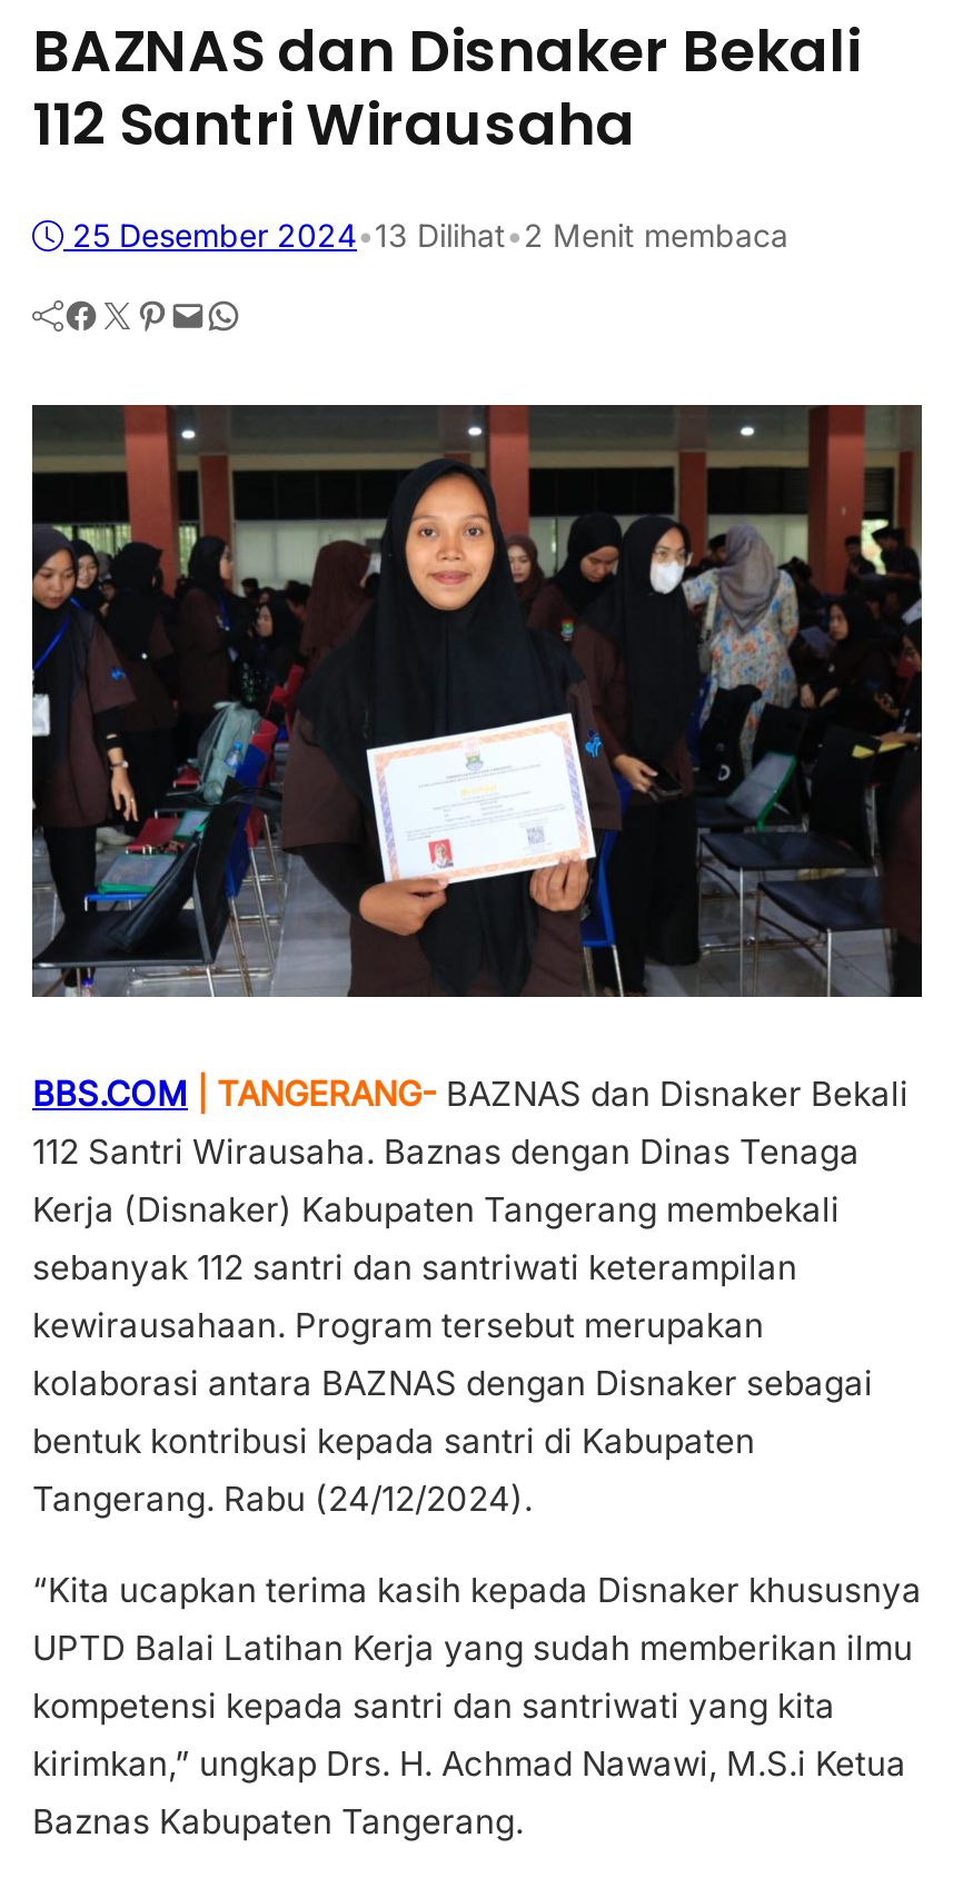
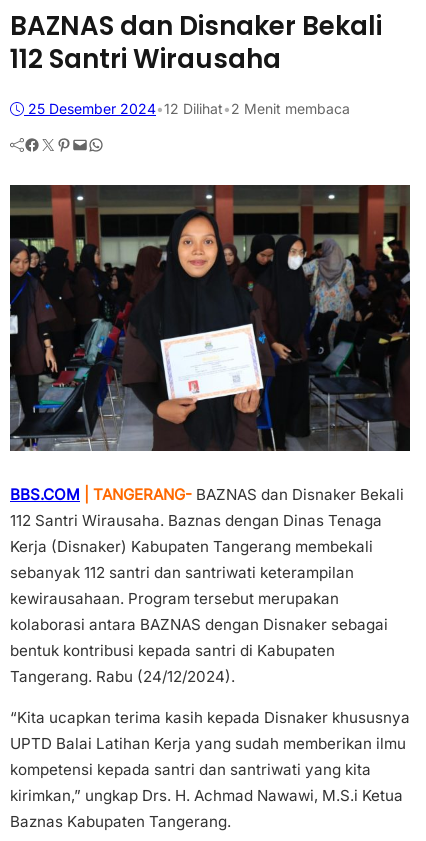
- 25 Desember 2024 • 13 Dilihat • 2 Menit membaca
+ 25 Desember 2024 • 12 Dilihat • 2 Menit membaca
